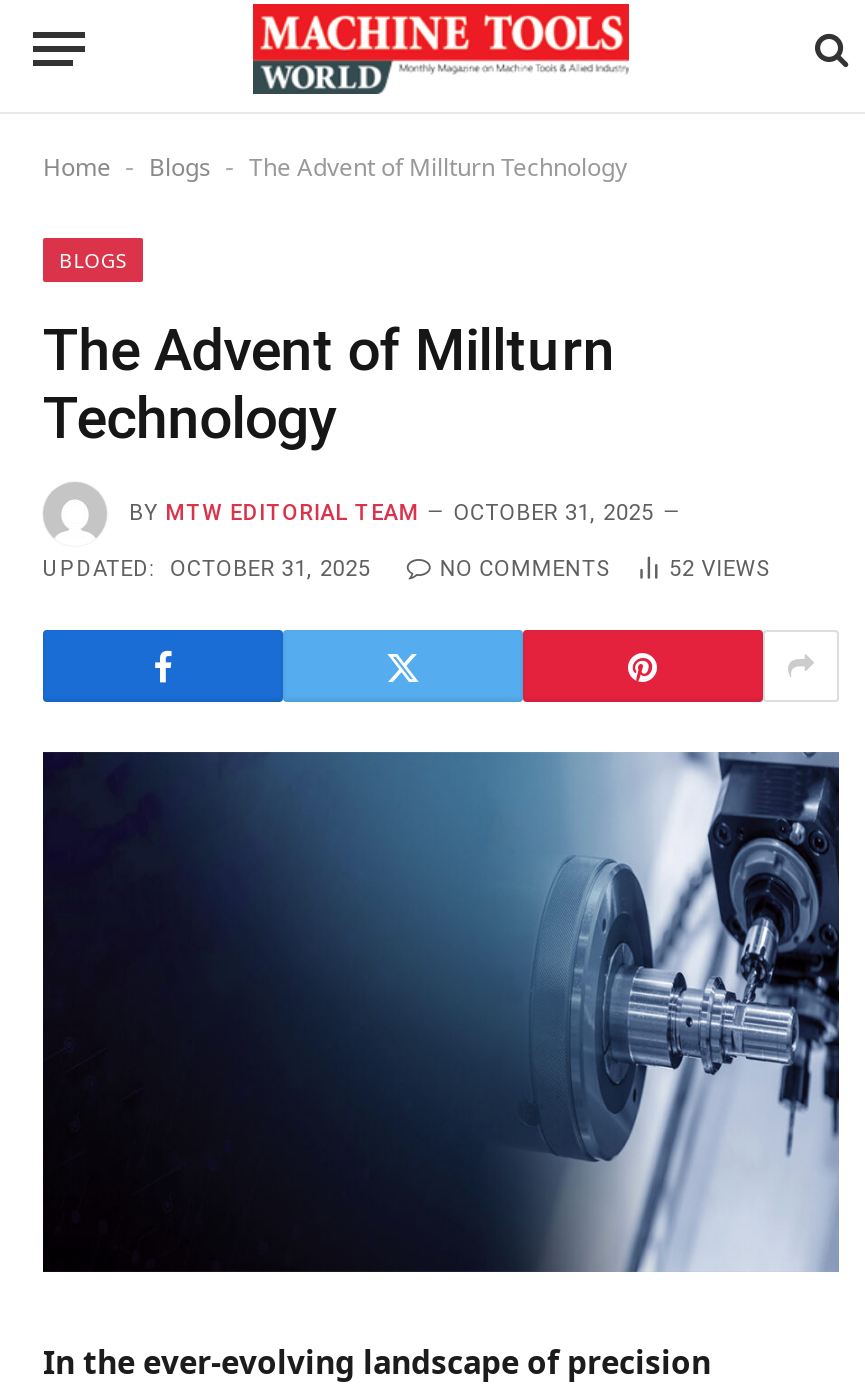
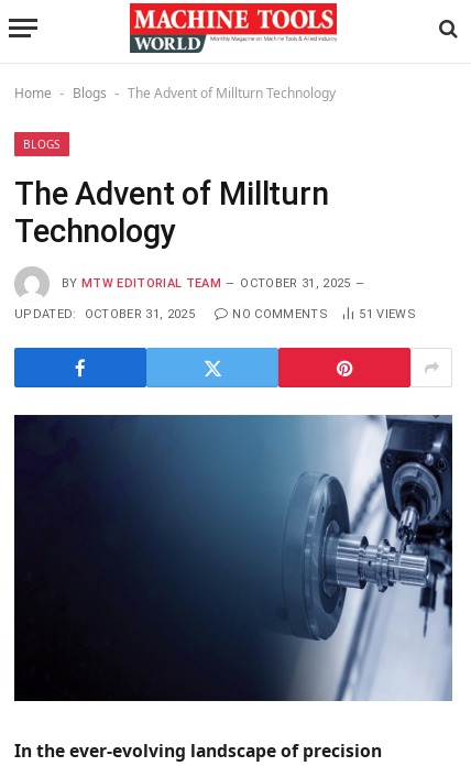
- 52 VIEWS
+ 51 VIEWS
